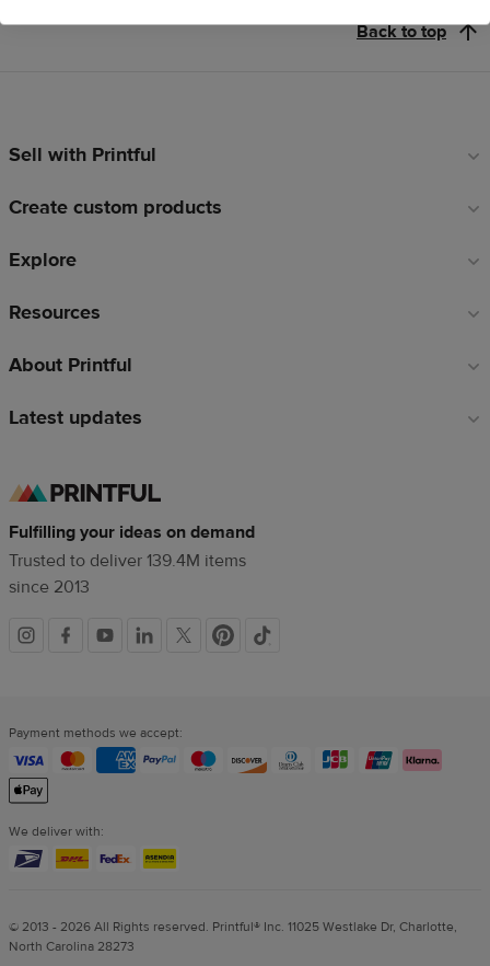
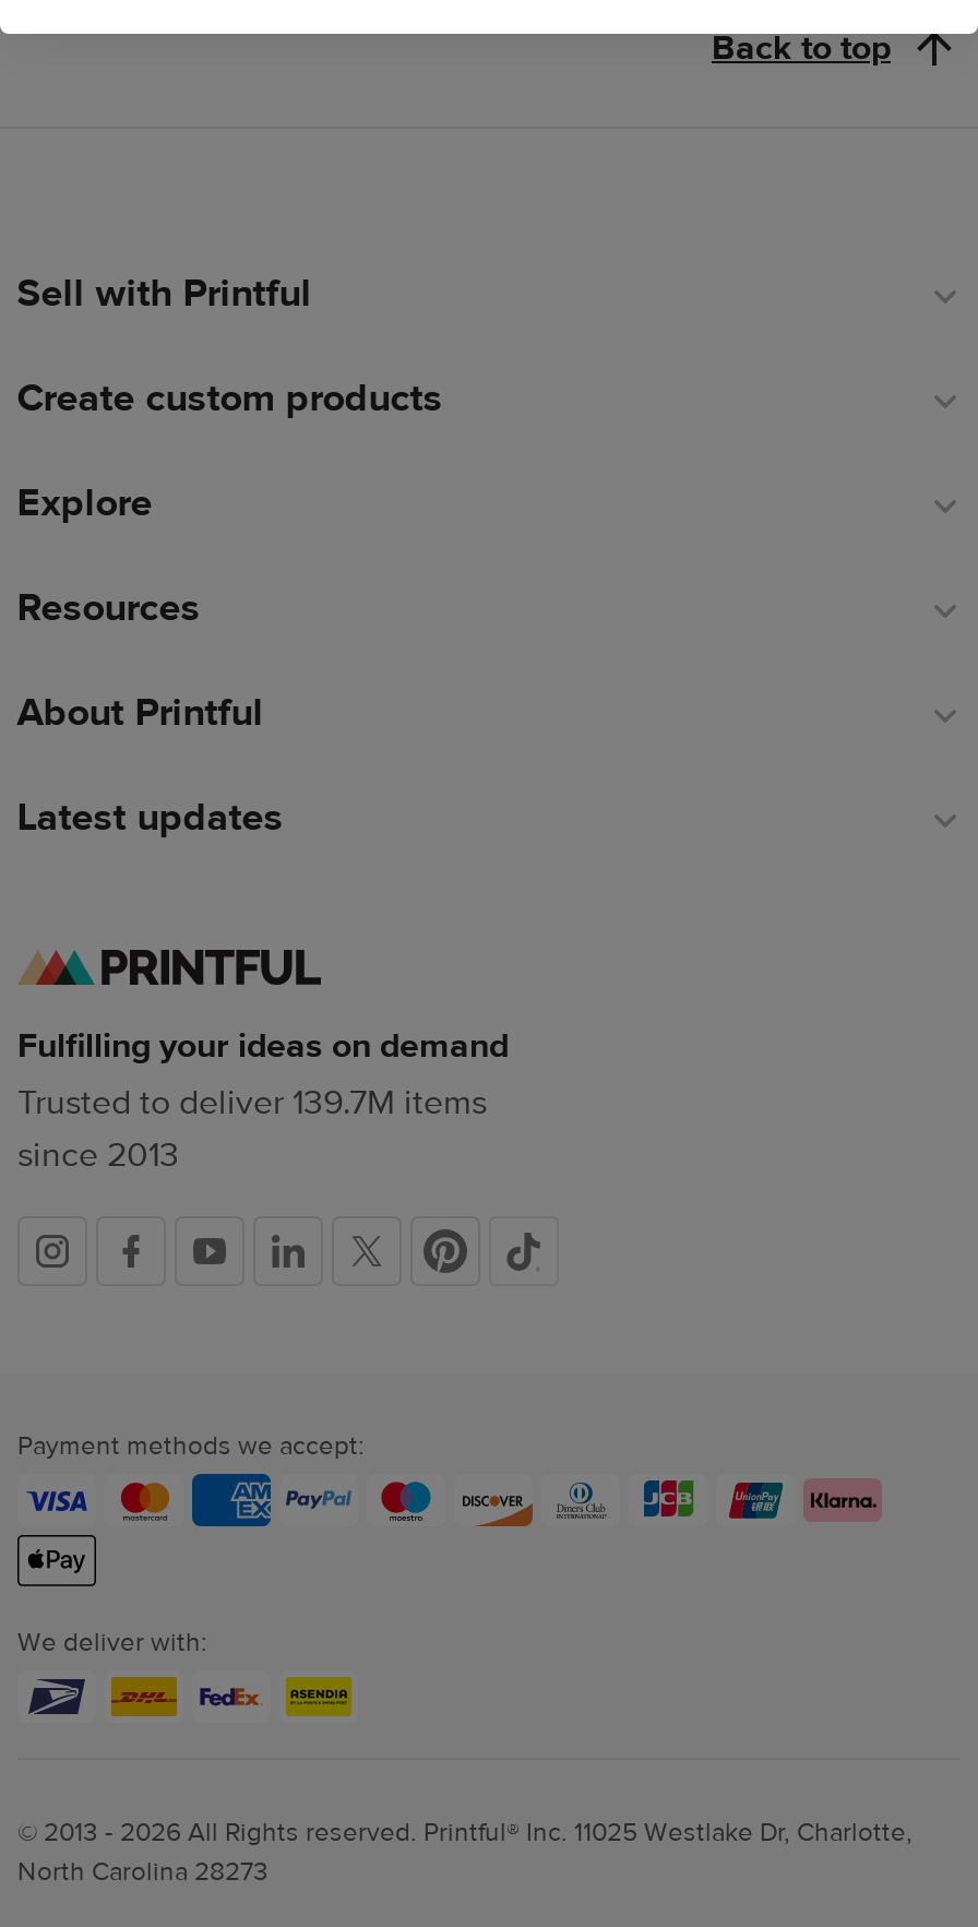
- Trusted to deliver 139.4M items
+ Trusted to deliver 139.7M items
